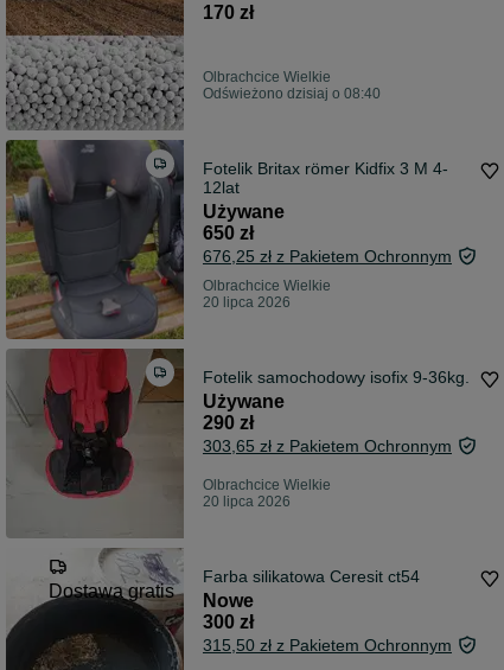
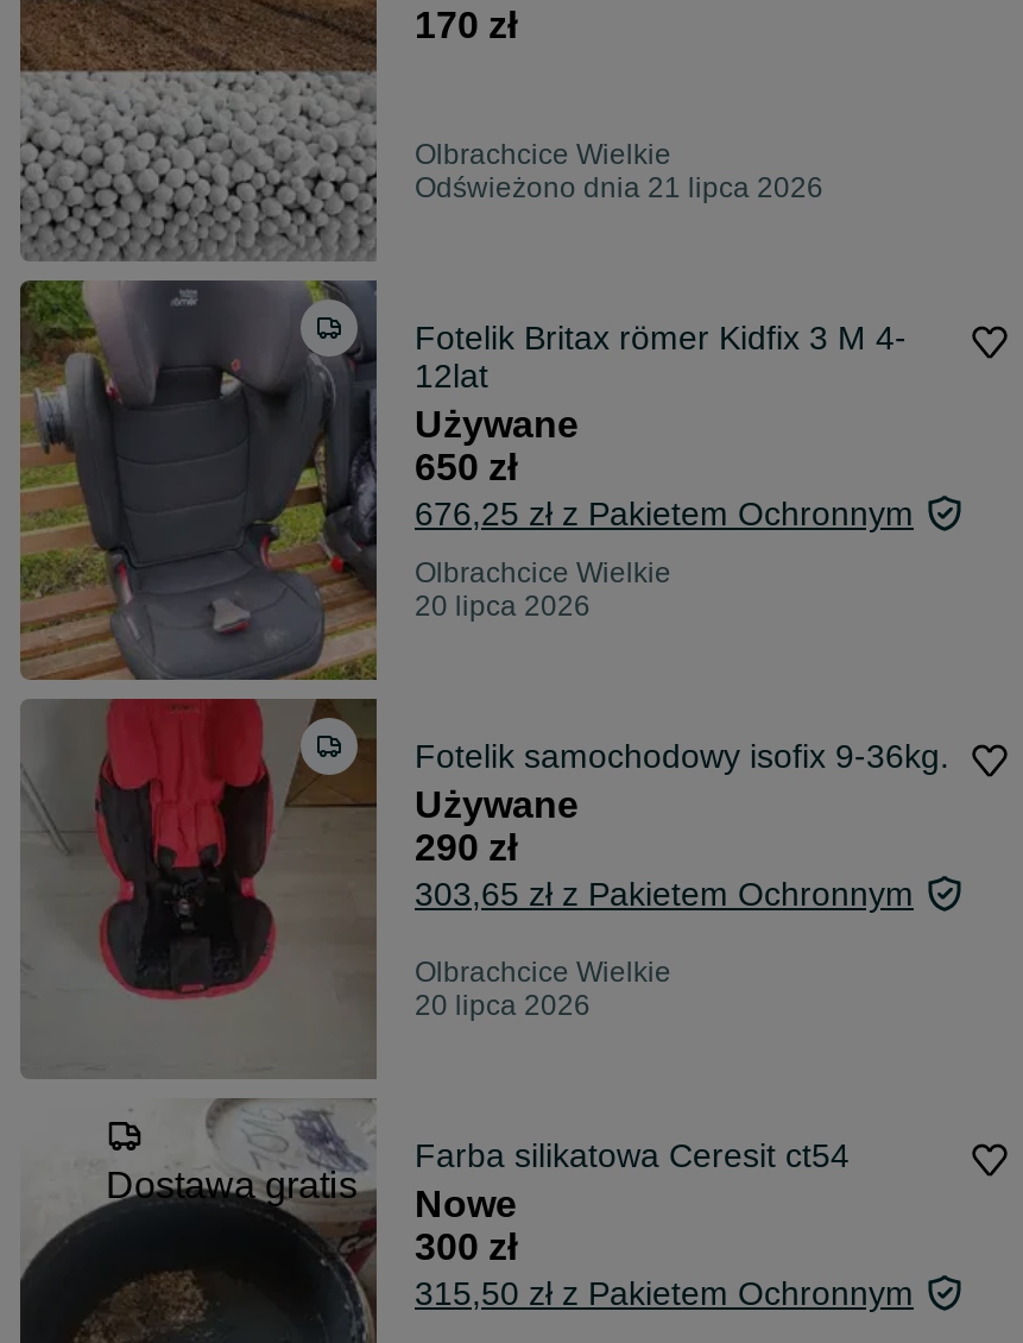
- Odświeżono dzisiaj o 08:40
+ Odświeżono dnia 21 lipca 2026
